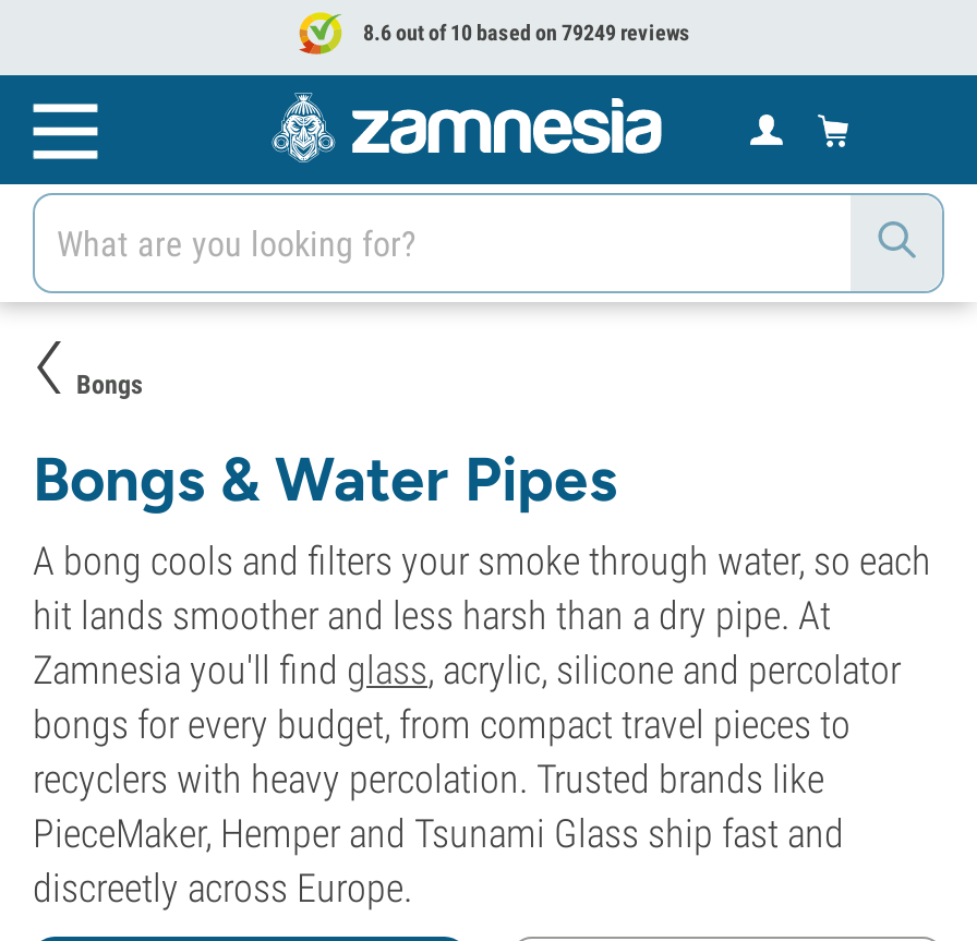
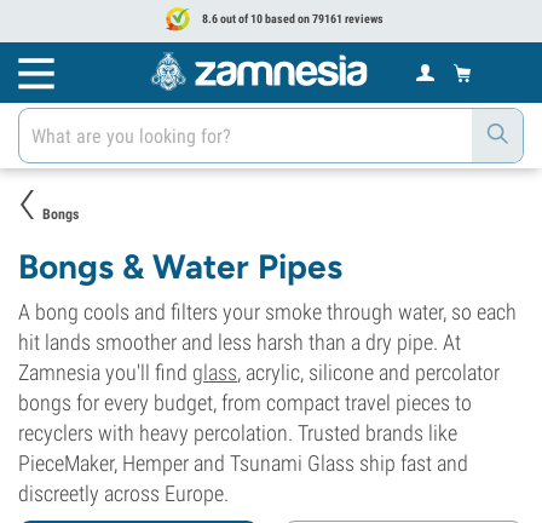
- 8.6 out of 10 based on 79249 reviews
+ 8.6 out of 10 based on 79161 reviews
